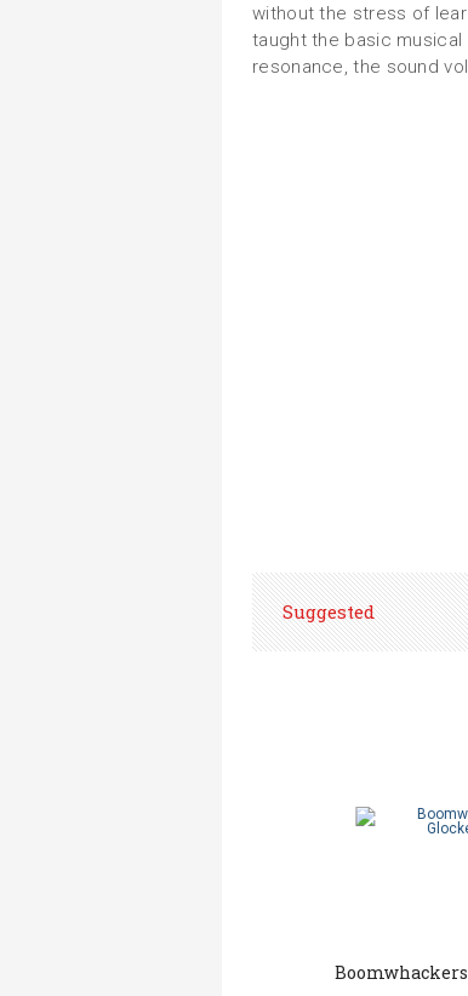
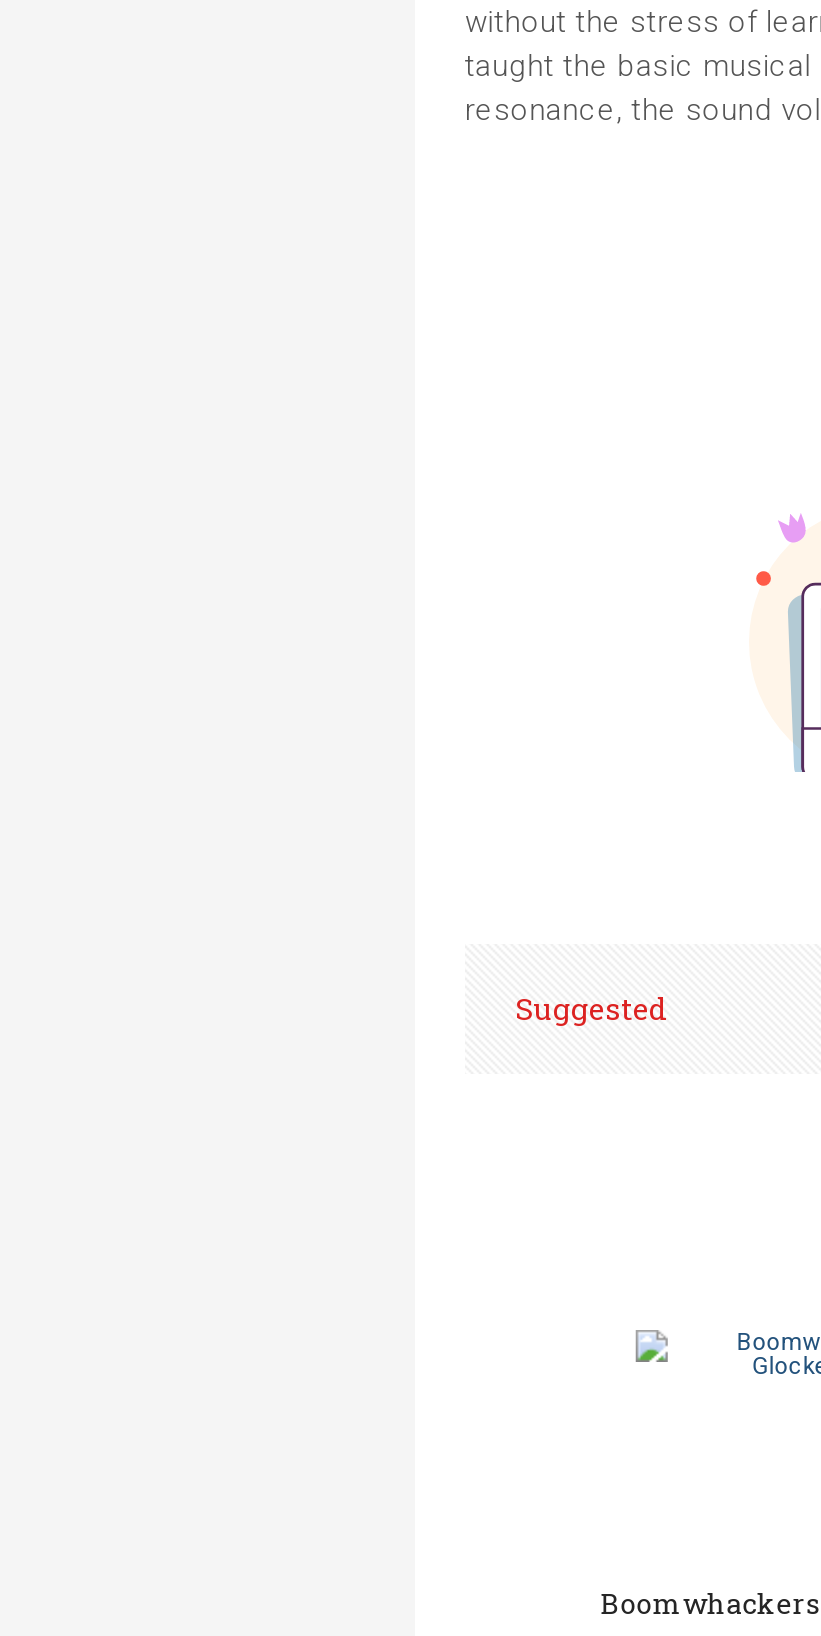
+ [image]
